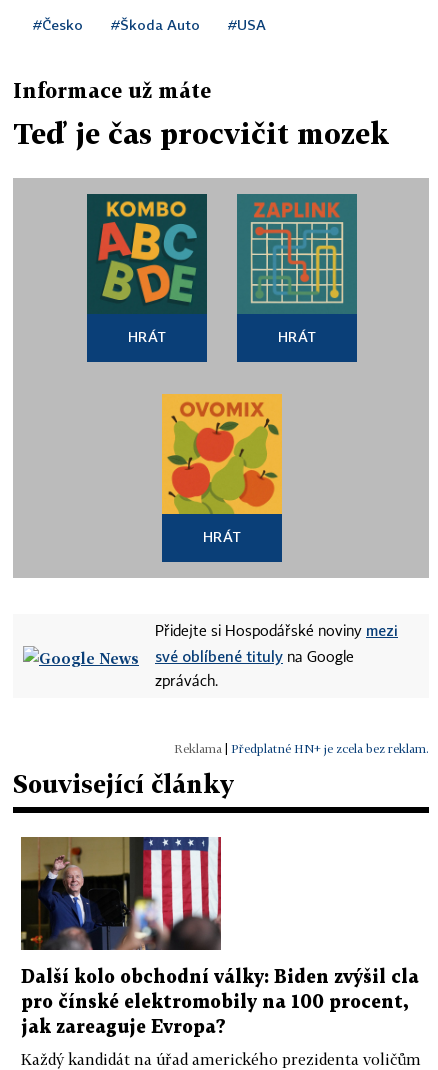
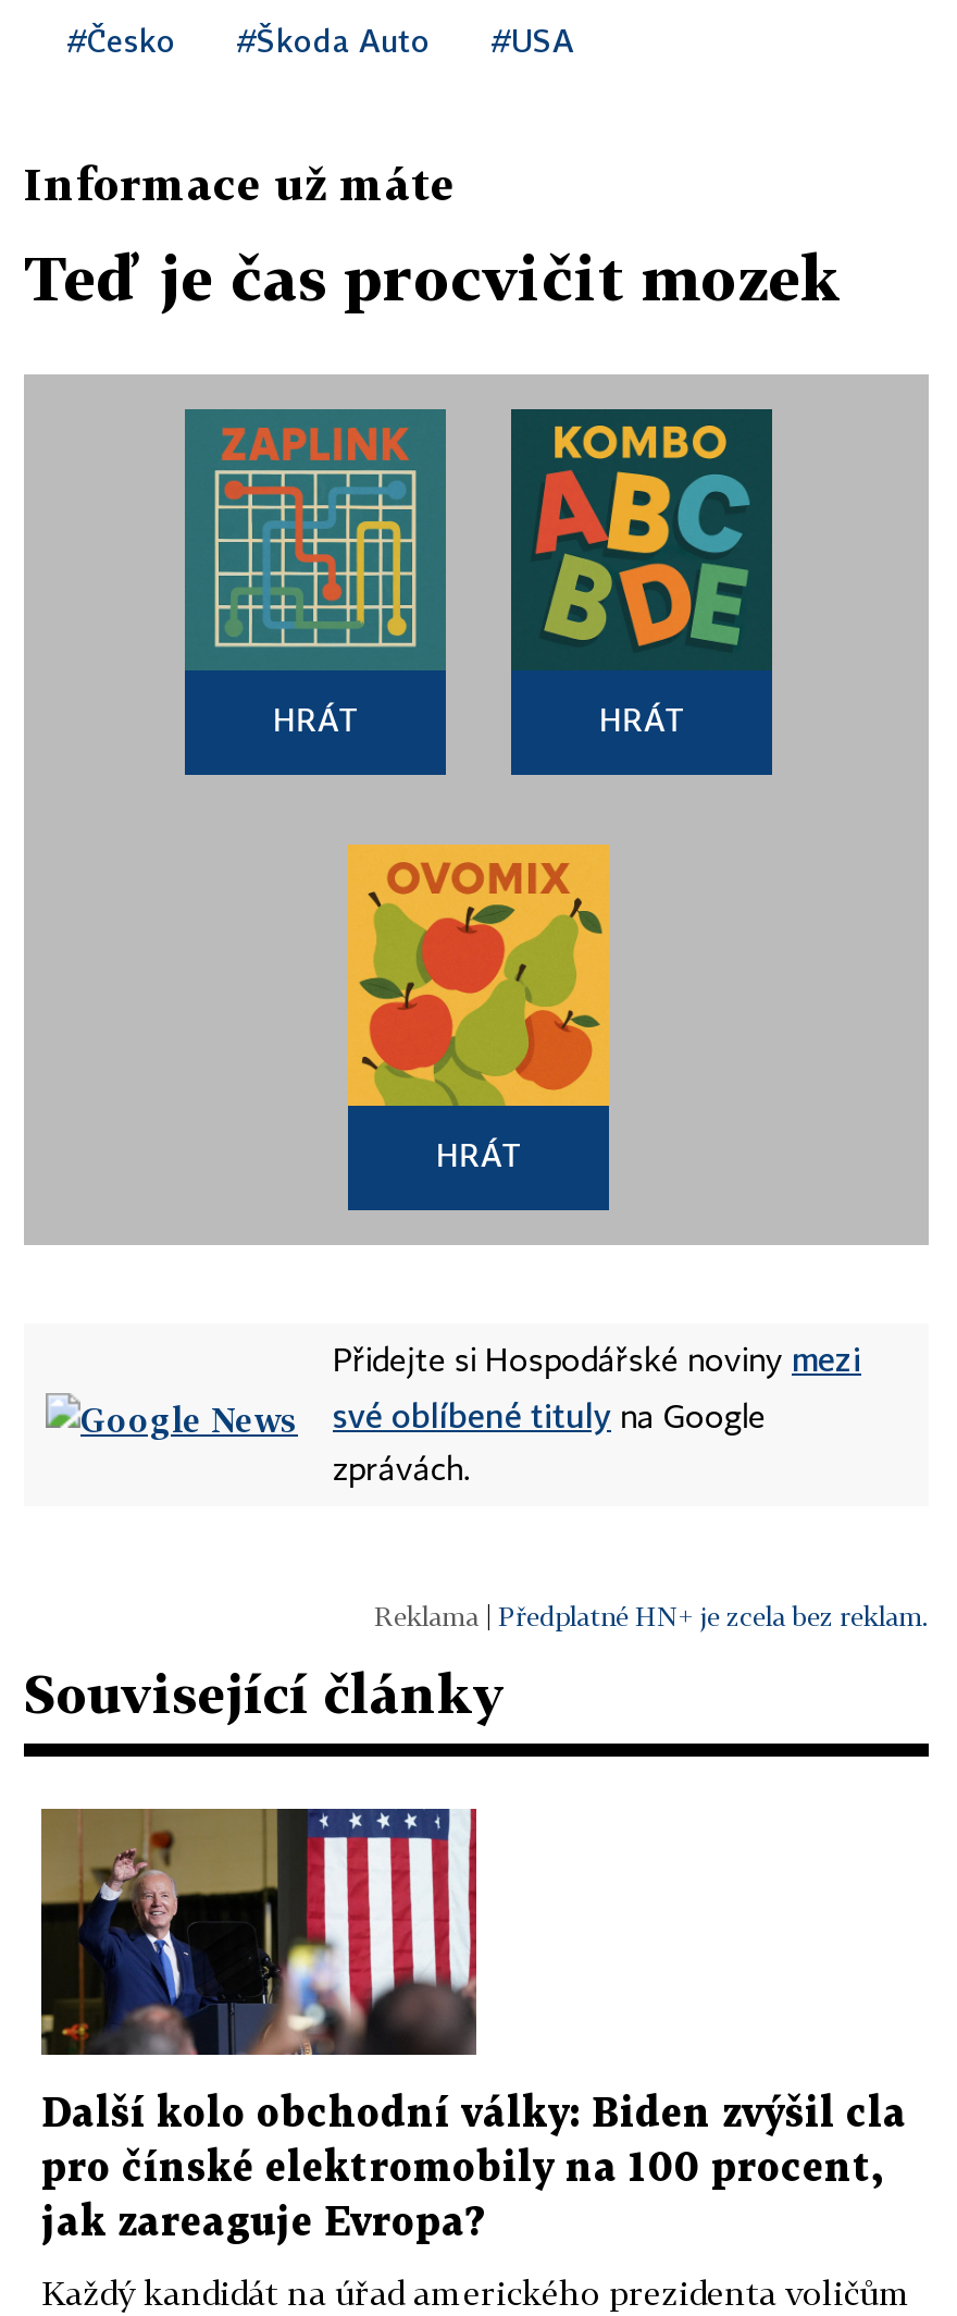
- [image]
+ [image]

- [image]
+ [image]
